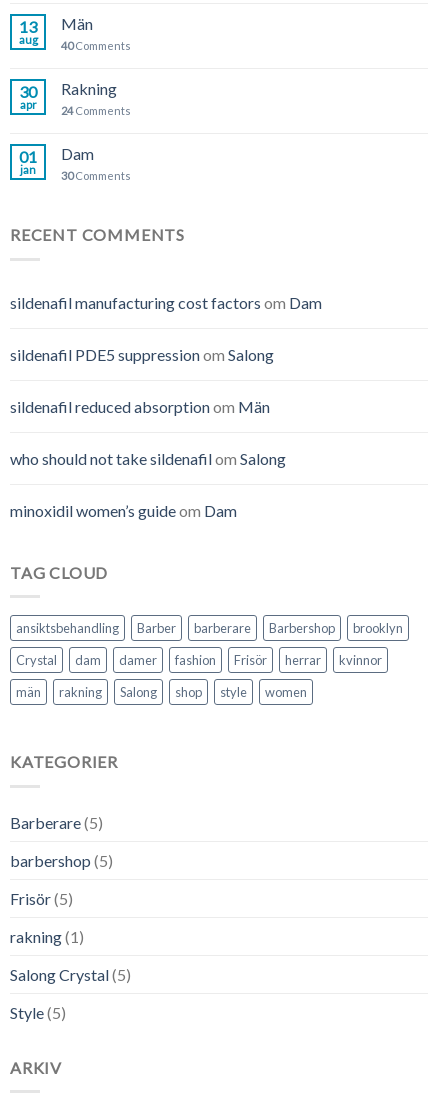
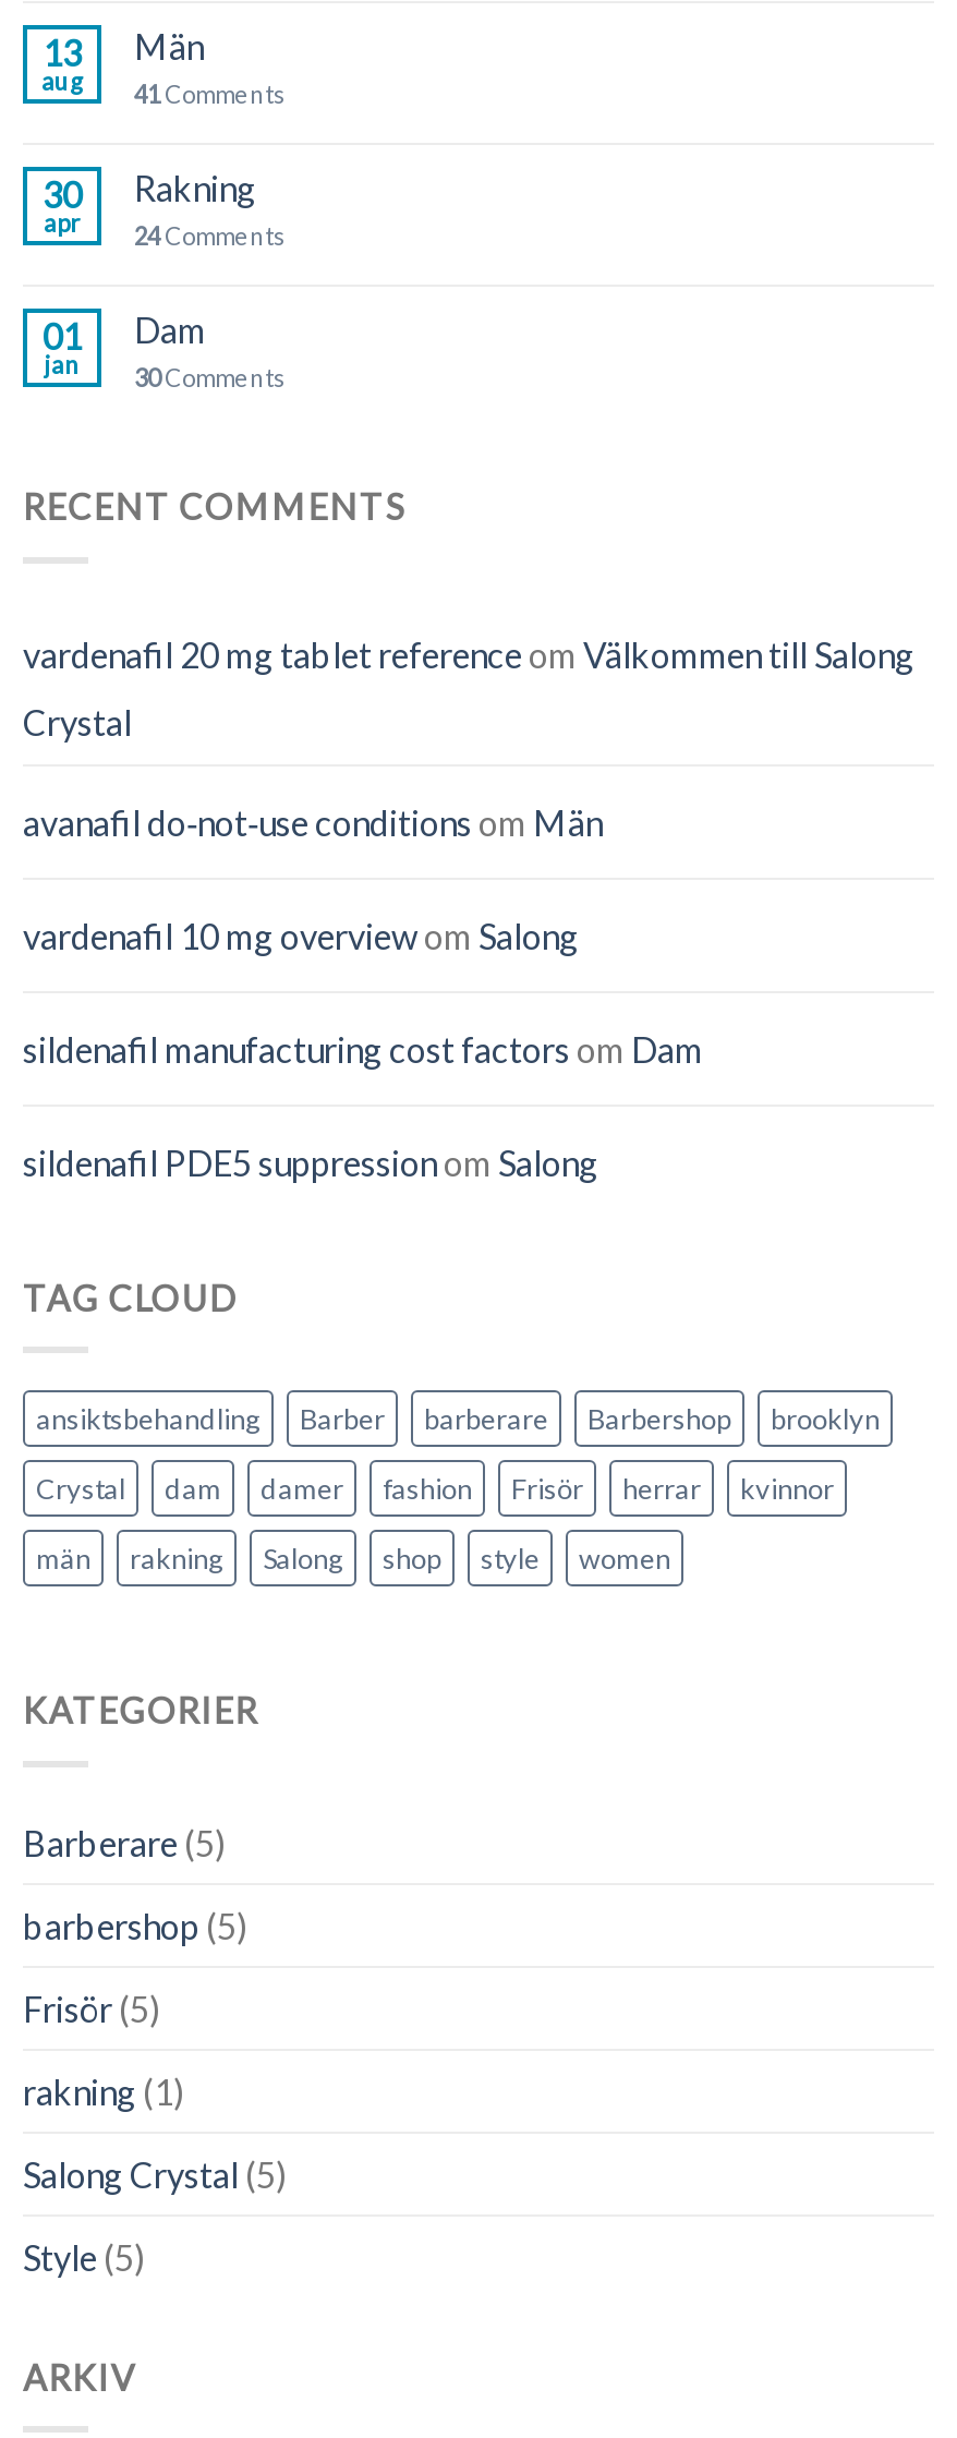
- aug 40Comments
+ aug 41Comments

+ vardenafil 20 mg tablet reference om Välkommen till Salong
+ Crystal
+ avanafil do‑not‑use conditions om Män
+ vardenafil 10 mg overview om Salong

moved down: sildenafil manufacturing cost factors om Dam | sildenafil PDE5 suppression om Salong

- sildenafil reduced absorption om Män
- who should not take sildenafil om Salong
- minoxidil women’s guide om Dam
